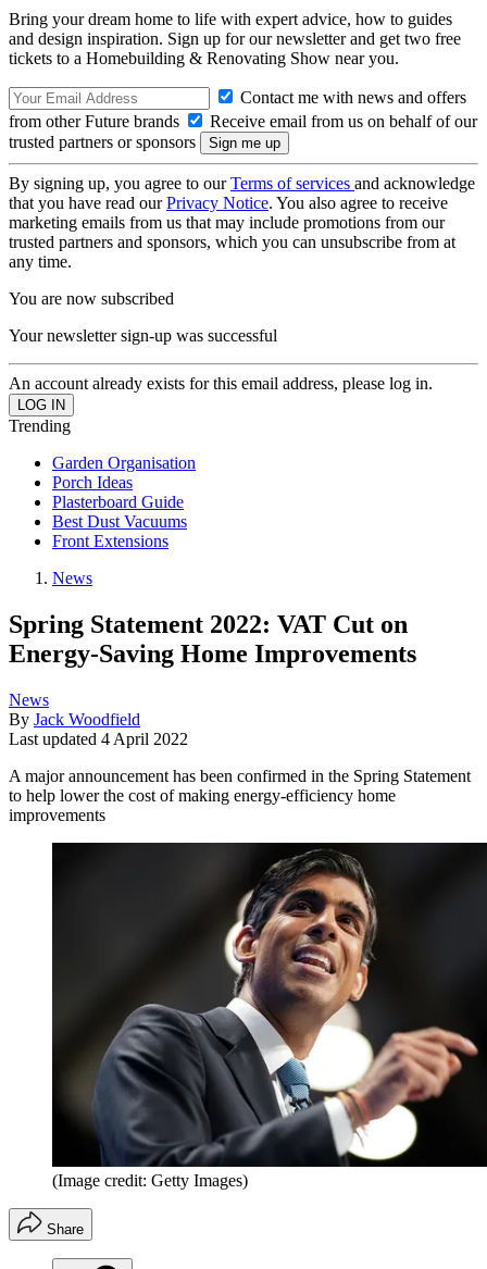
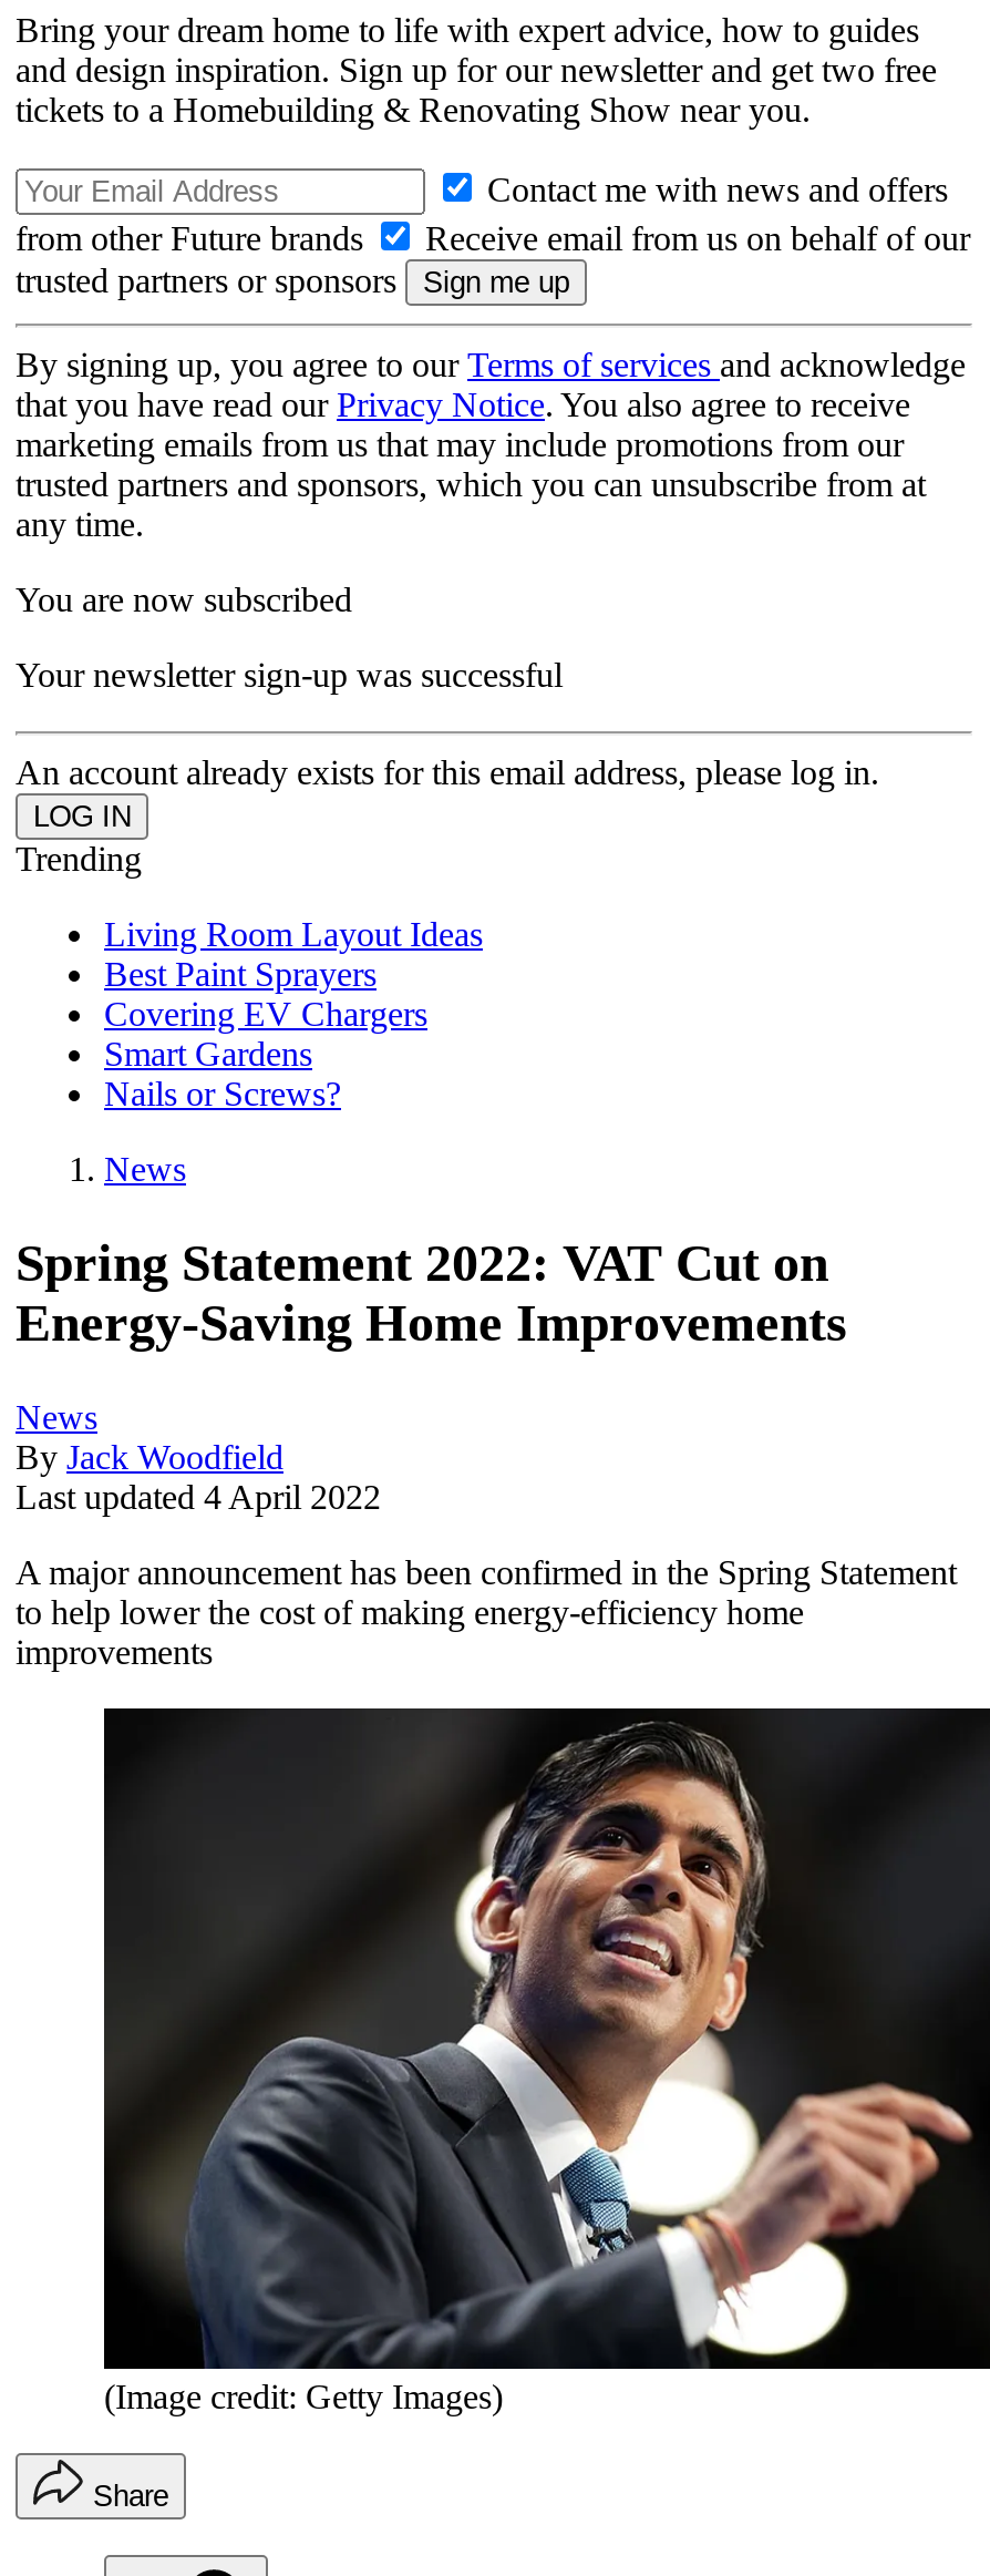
- Garden Organisation
- Porch Ideas
- Plasterboard Guide
- Best Dust Vacuums
- Front Extensions
+ Living Room Layout Ideas
+ Best Paint Sprayers
+ Covering EV Chargers
+ Smart Gardens
+ Nails or Screws?
